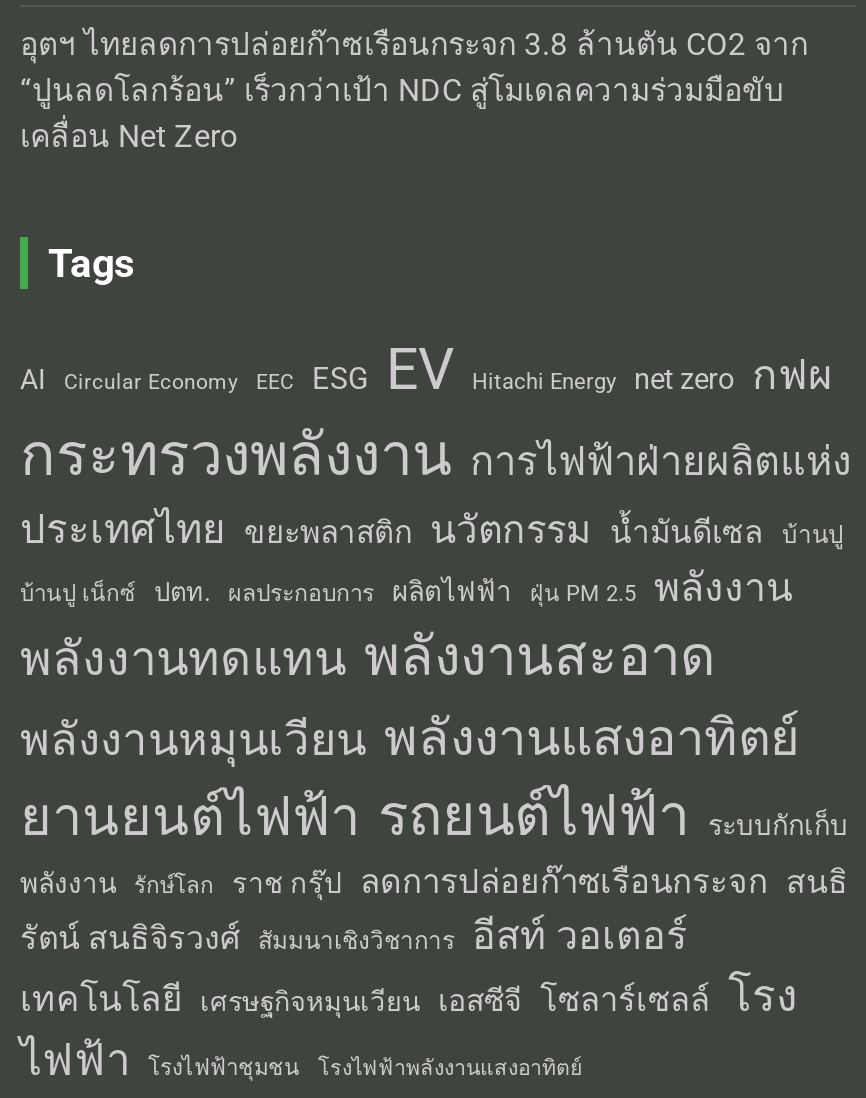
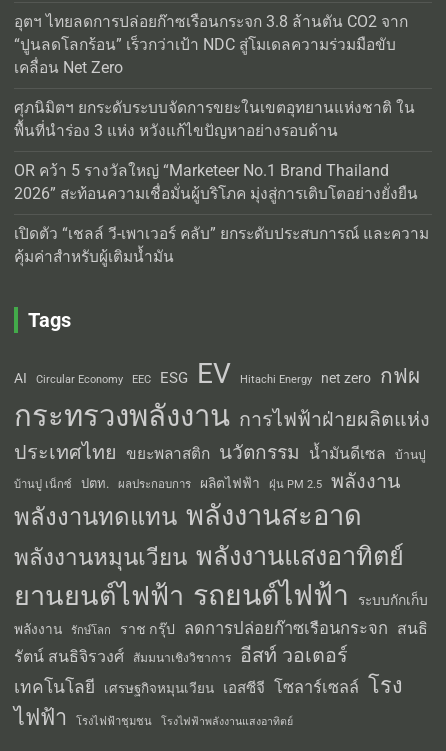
+ ศุภนิมิตฯ ยกระดับระบบจัดการขยะในเขตอุทยานแห่งชาติ ใน
+ พื้นที่นำร่อง 3 แห่ง หวังแก้ไขปัญหาอย่างรอบด้าน
+ OR คว้า 5 รางวัลใหญ่ “Marketeer No.1 Brand Thailand
+ 2026” สะท้อนความเชื่อมั่นผู้บริโภค มุ่งสู่การเติบโตอย่างยั่งยืน
+ เปิดตัว “เชลล์ วี-เพาเวอร์ คลับ” ยกระดับประสบการณ์ และความ
+ คุ้มค่าสำหรับผู้เติมน้ำมัน
